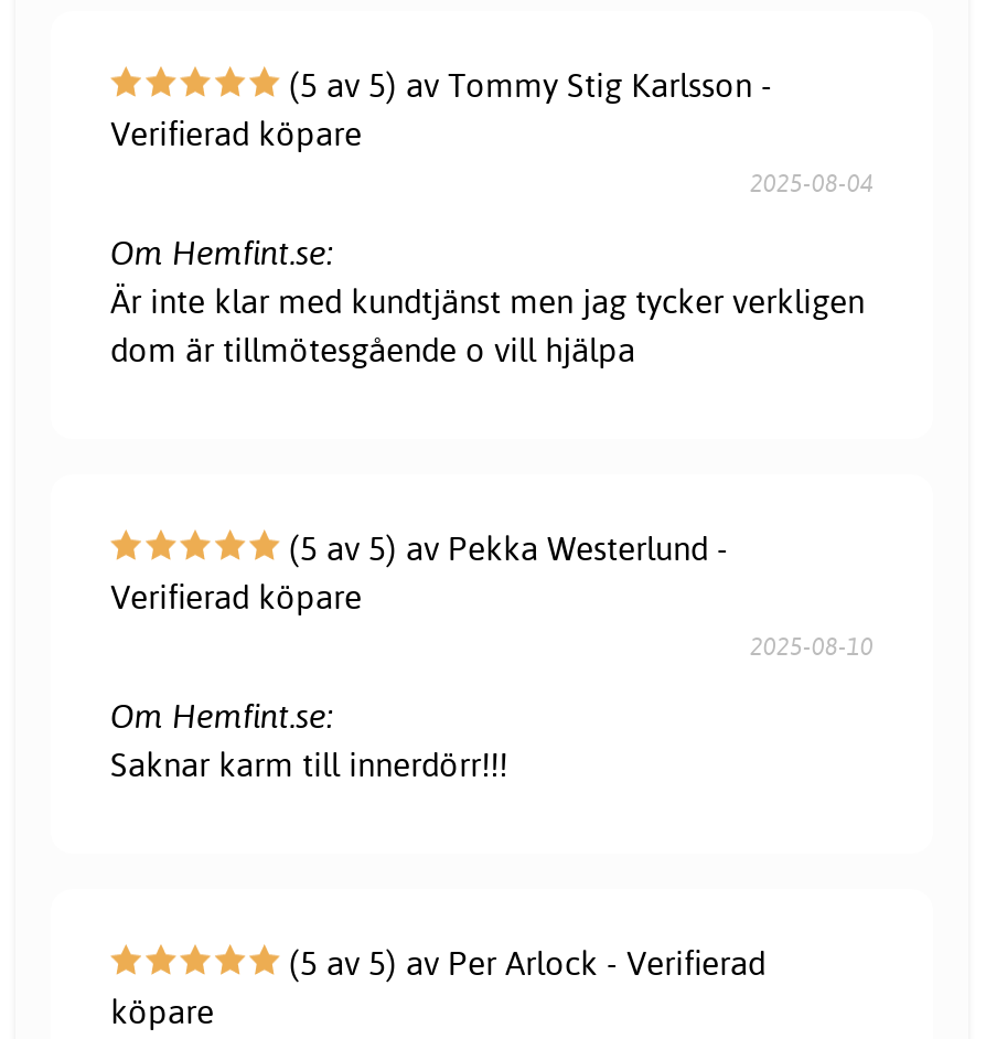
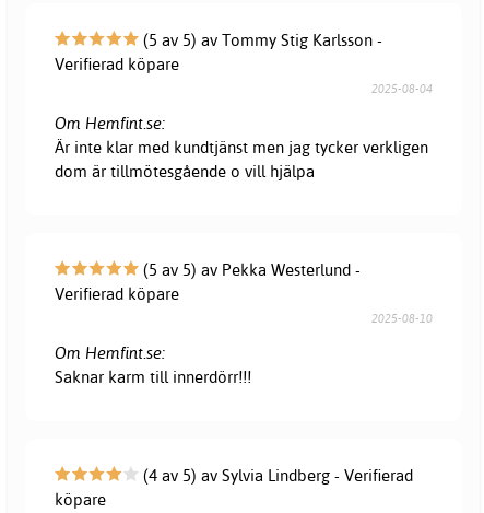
- (5 av 5) av Per Arlock - Verifierad
+ (4 av 5) av Sylvia Lindberg - Verifierad
